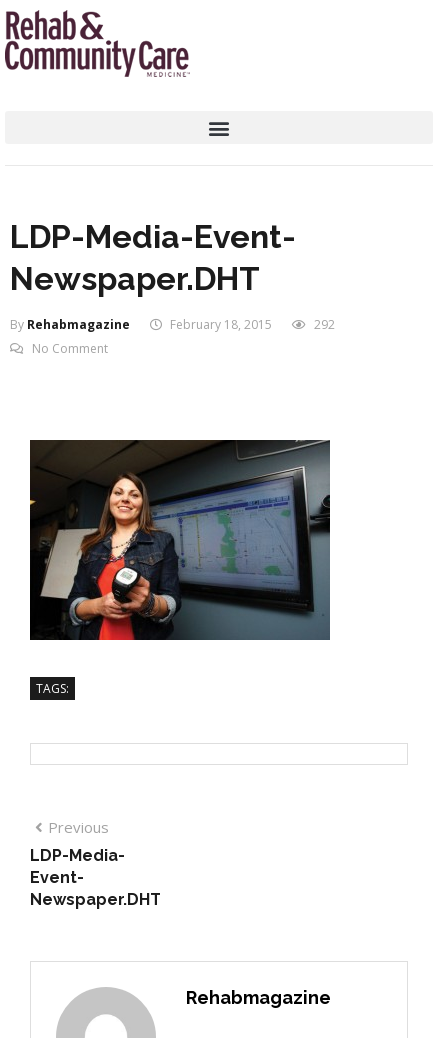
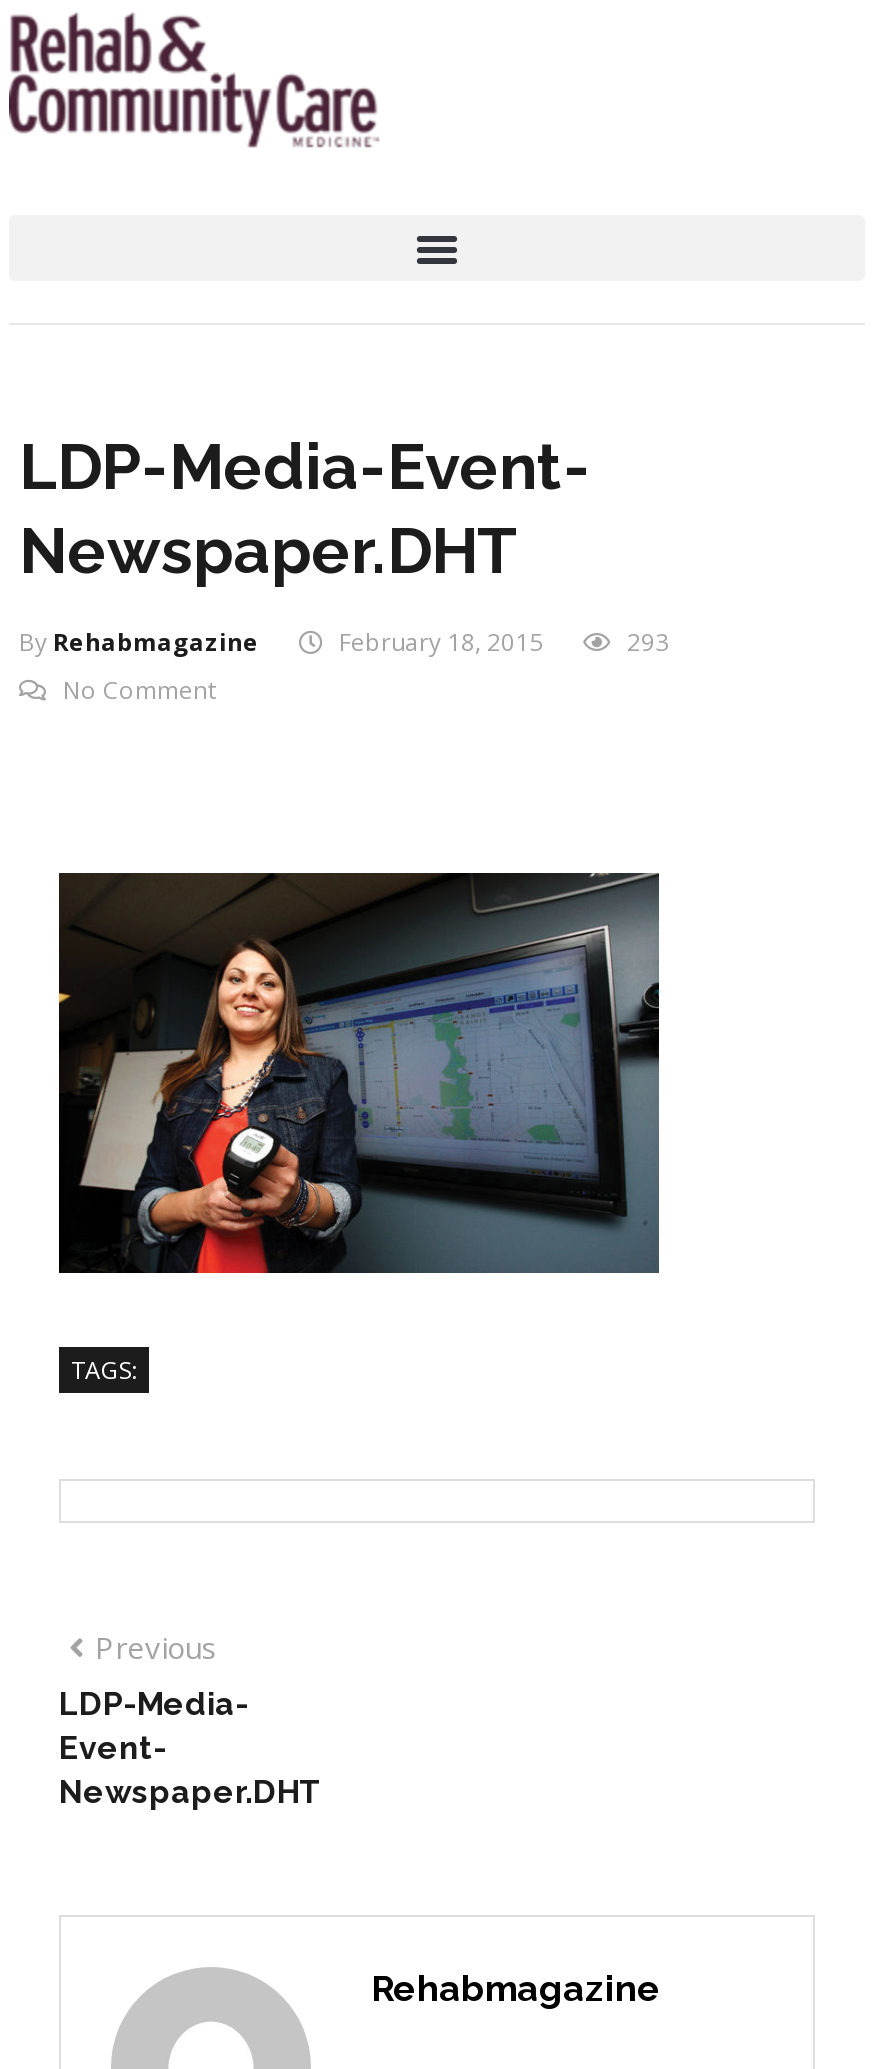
- 292
+ 293
